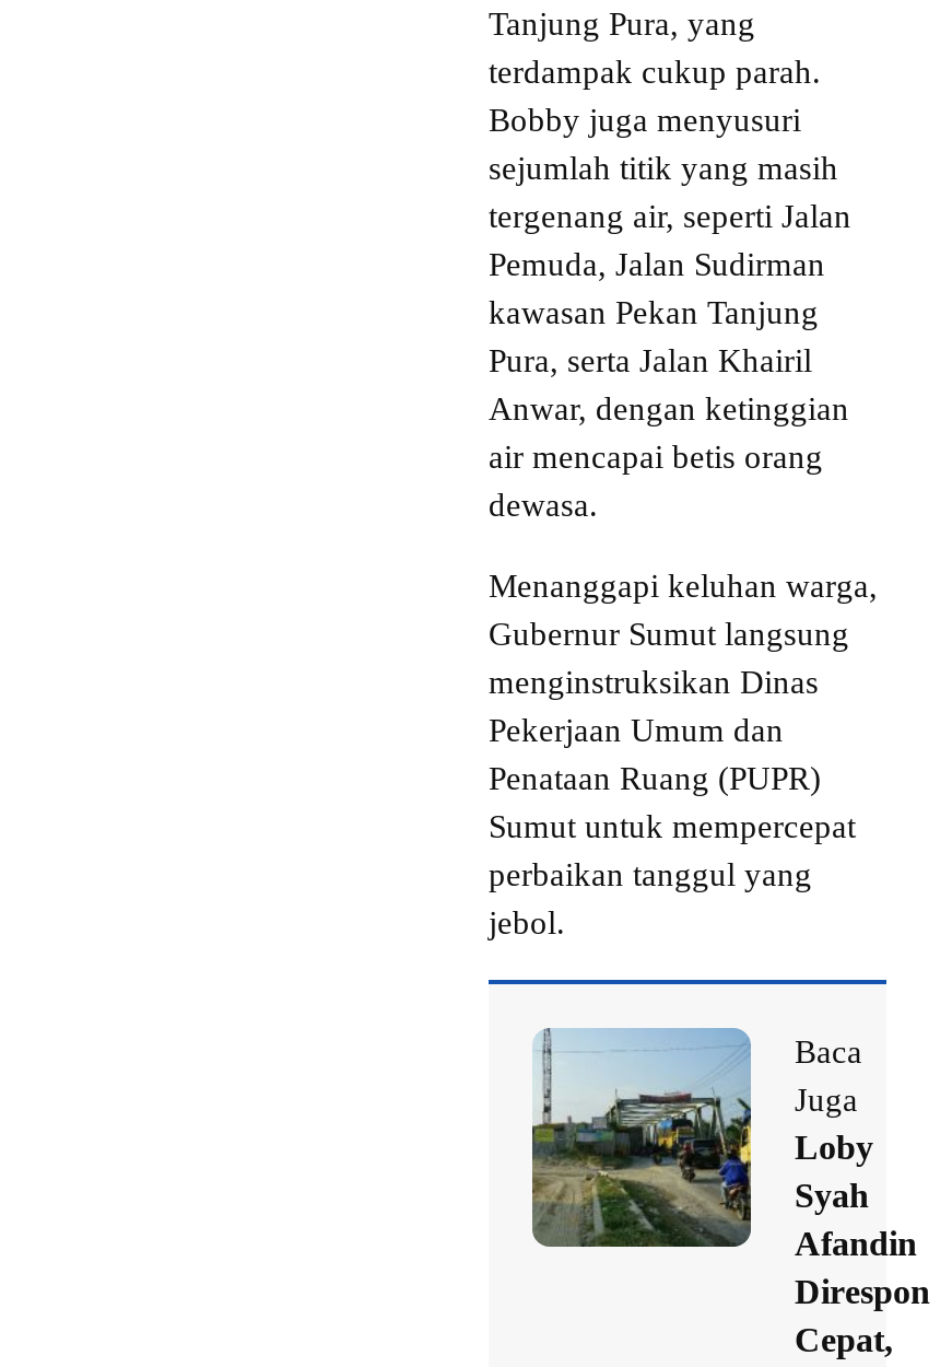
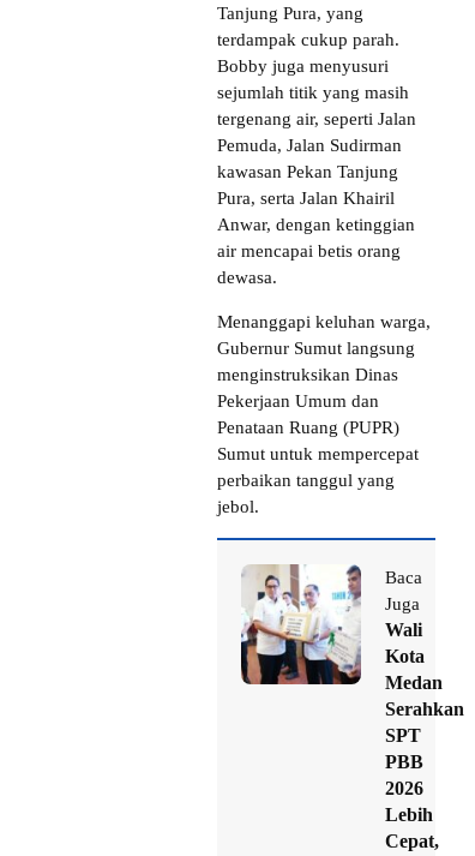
- [image]
- Loby
- Syah
- Afandin
- Direspon
+ [image]
+ Wali
+ Kota
+ Medan
+ Serahkan
+ SPT
+ PBB
+ 2026
+ Lebih
